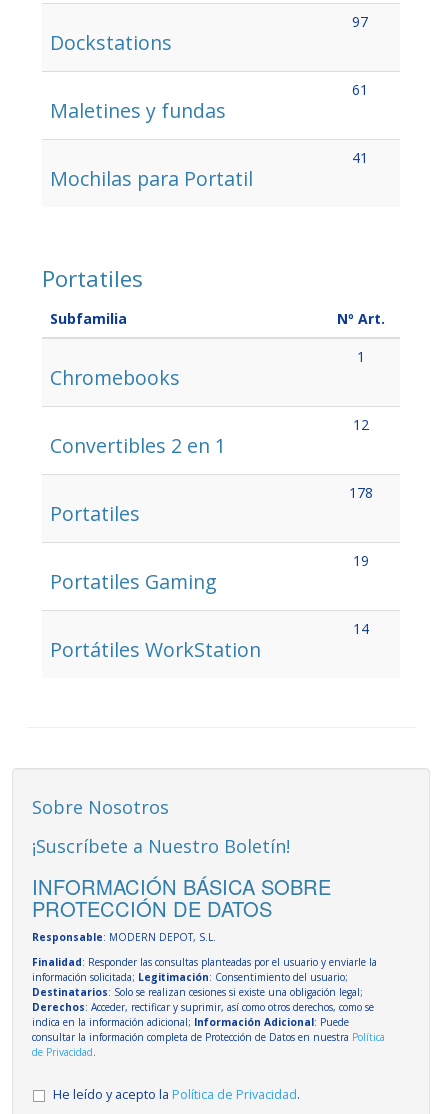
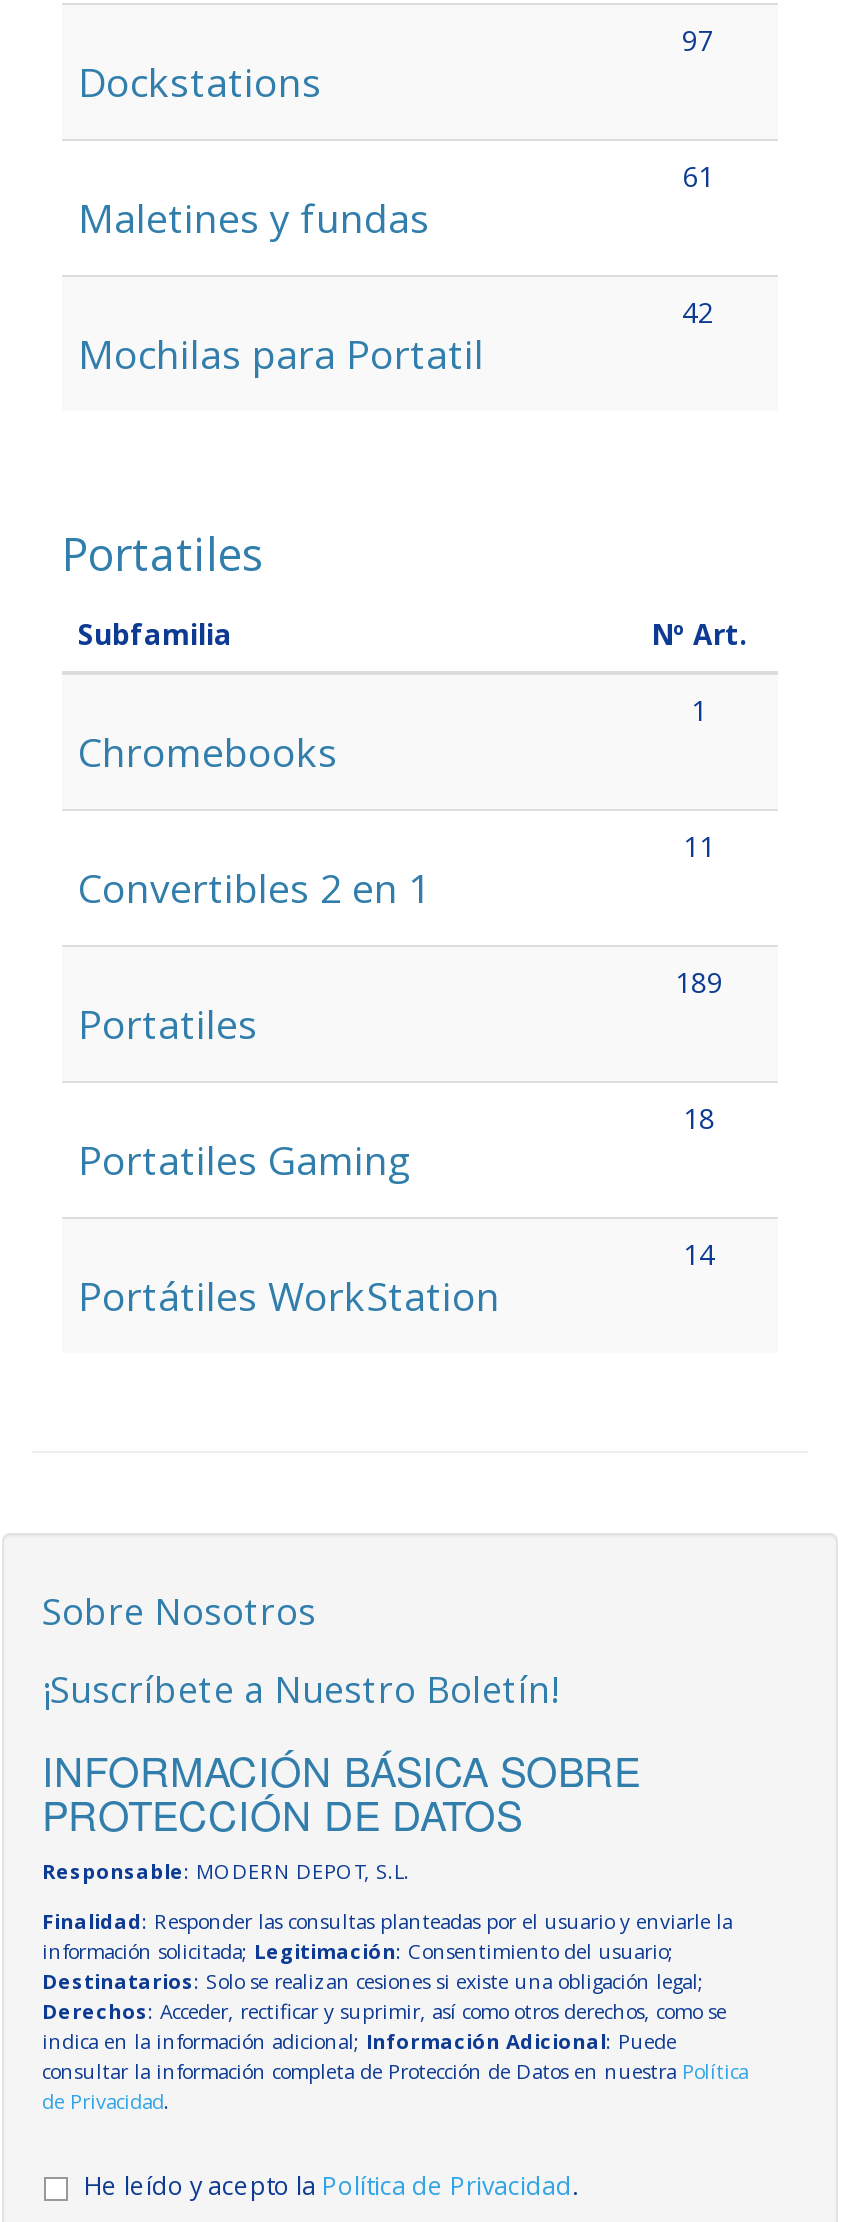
- 41
+ 42

- 12
+ 11

- 178
+ 189

- 19
+ 18
